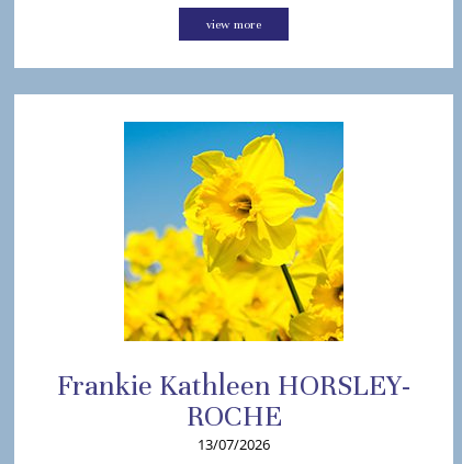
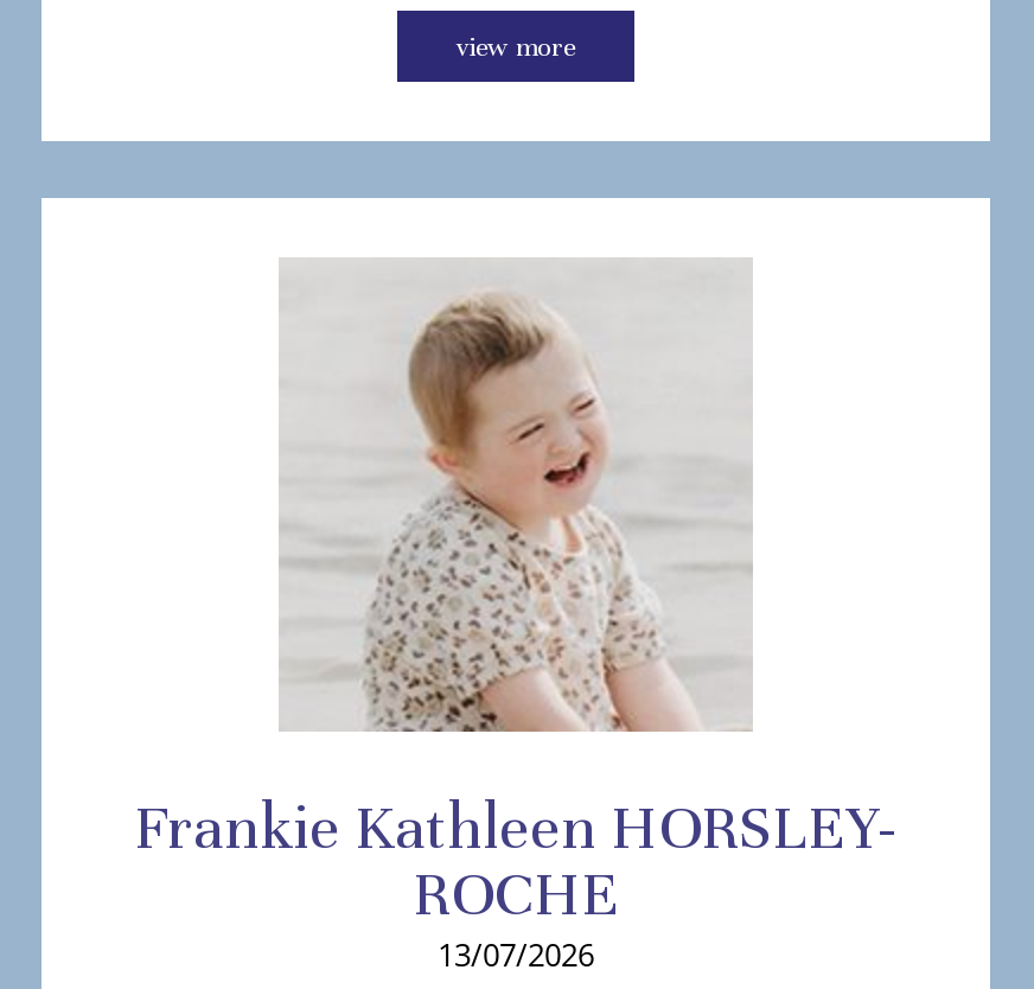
- [image]
+ [image]
